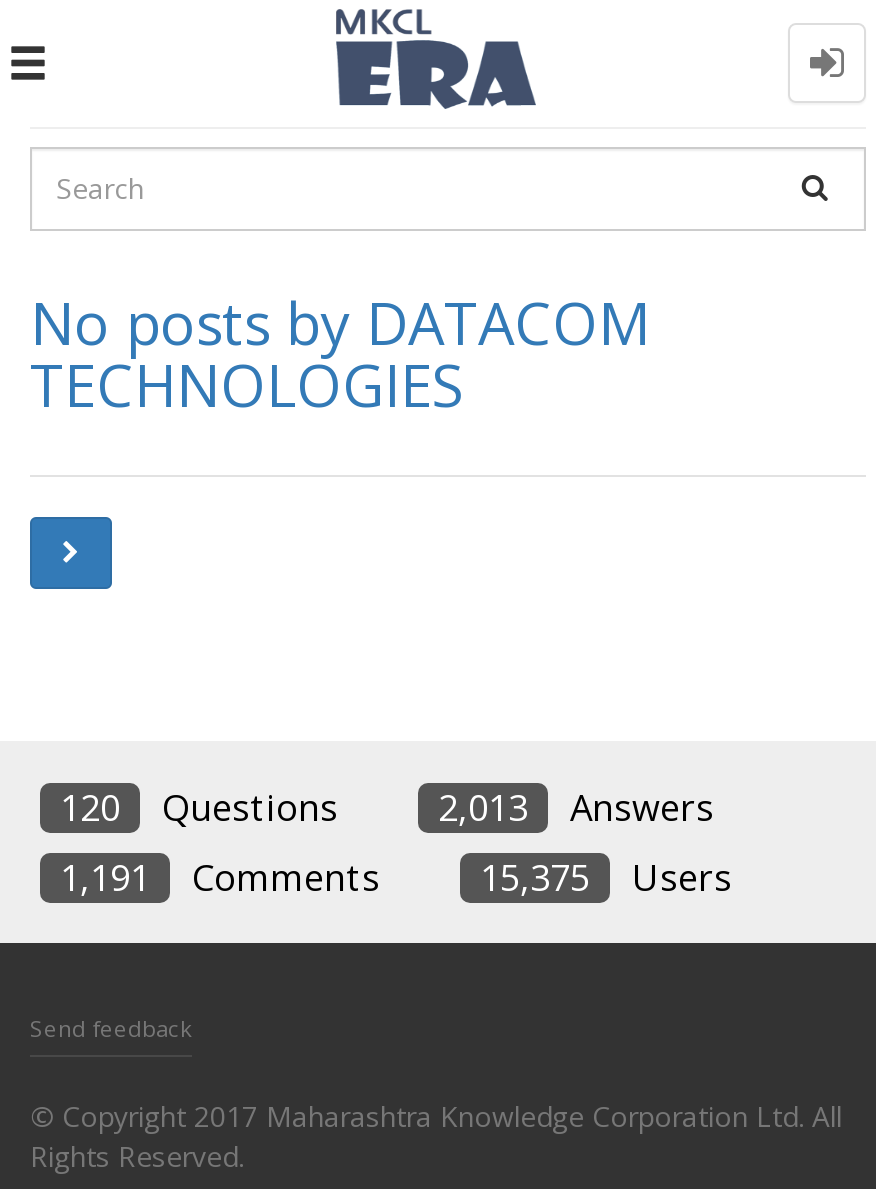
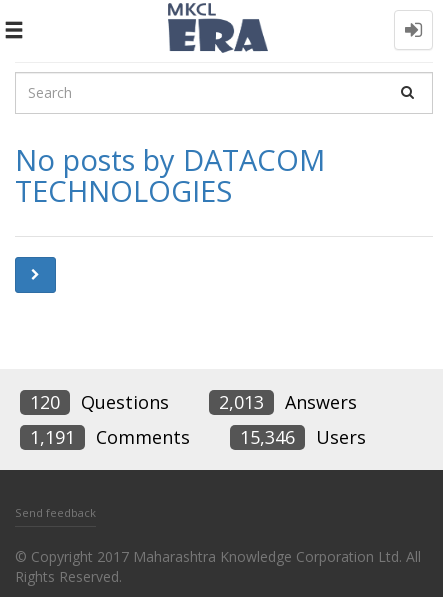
- 15,375 Users
+ 15,346 Users
